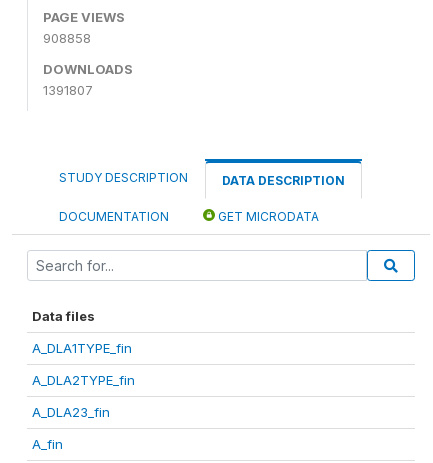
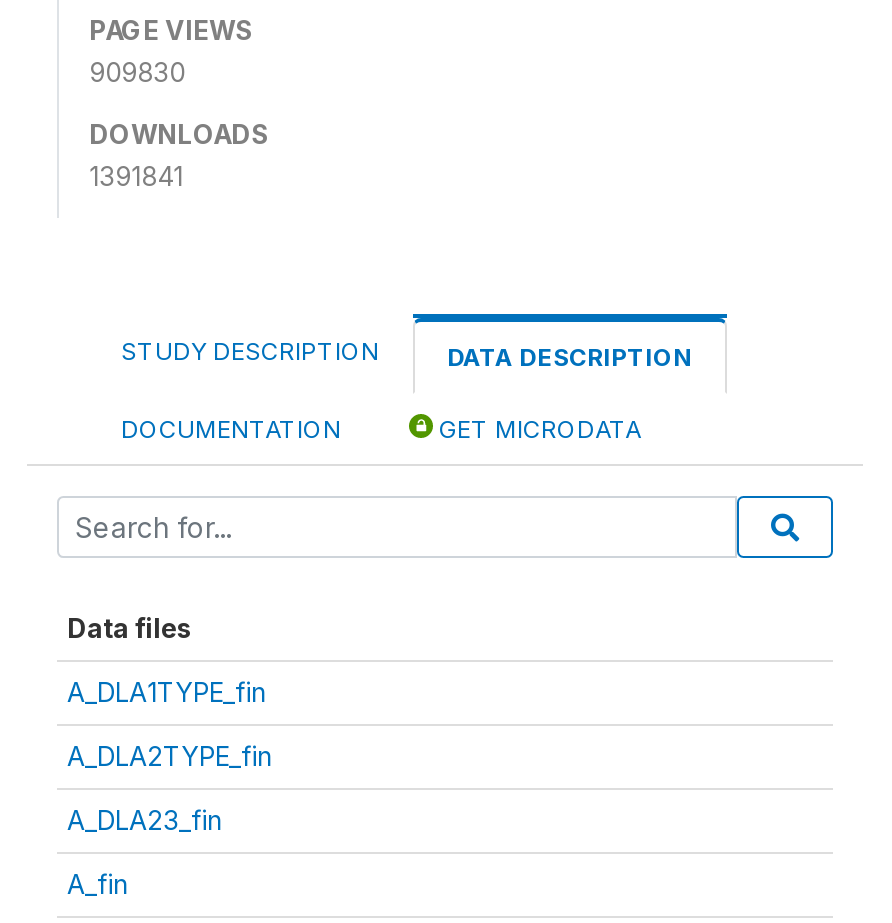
- 908858
+ 909830

- 1391807
+ 1391841
